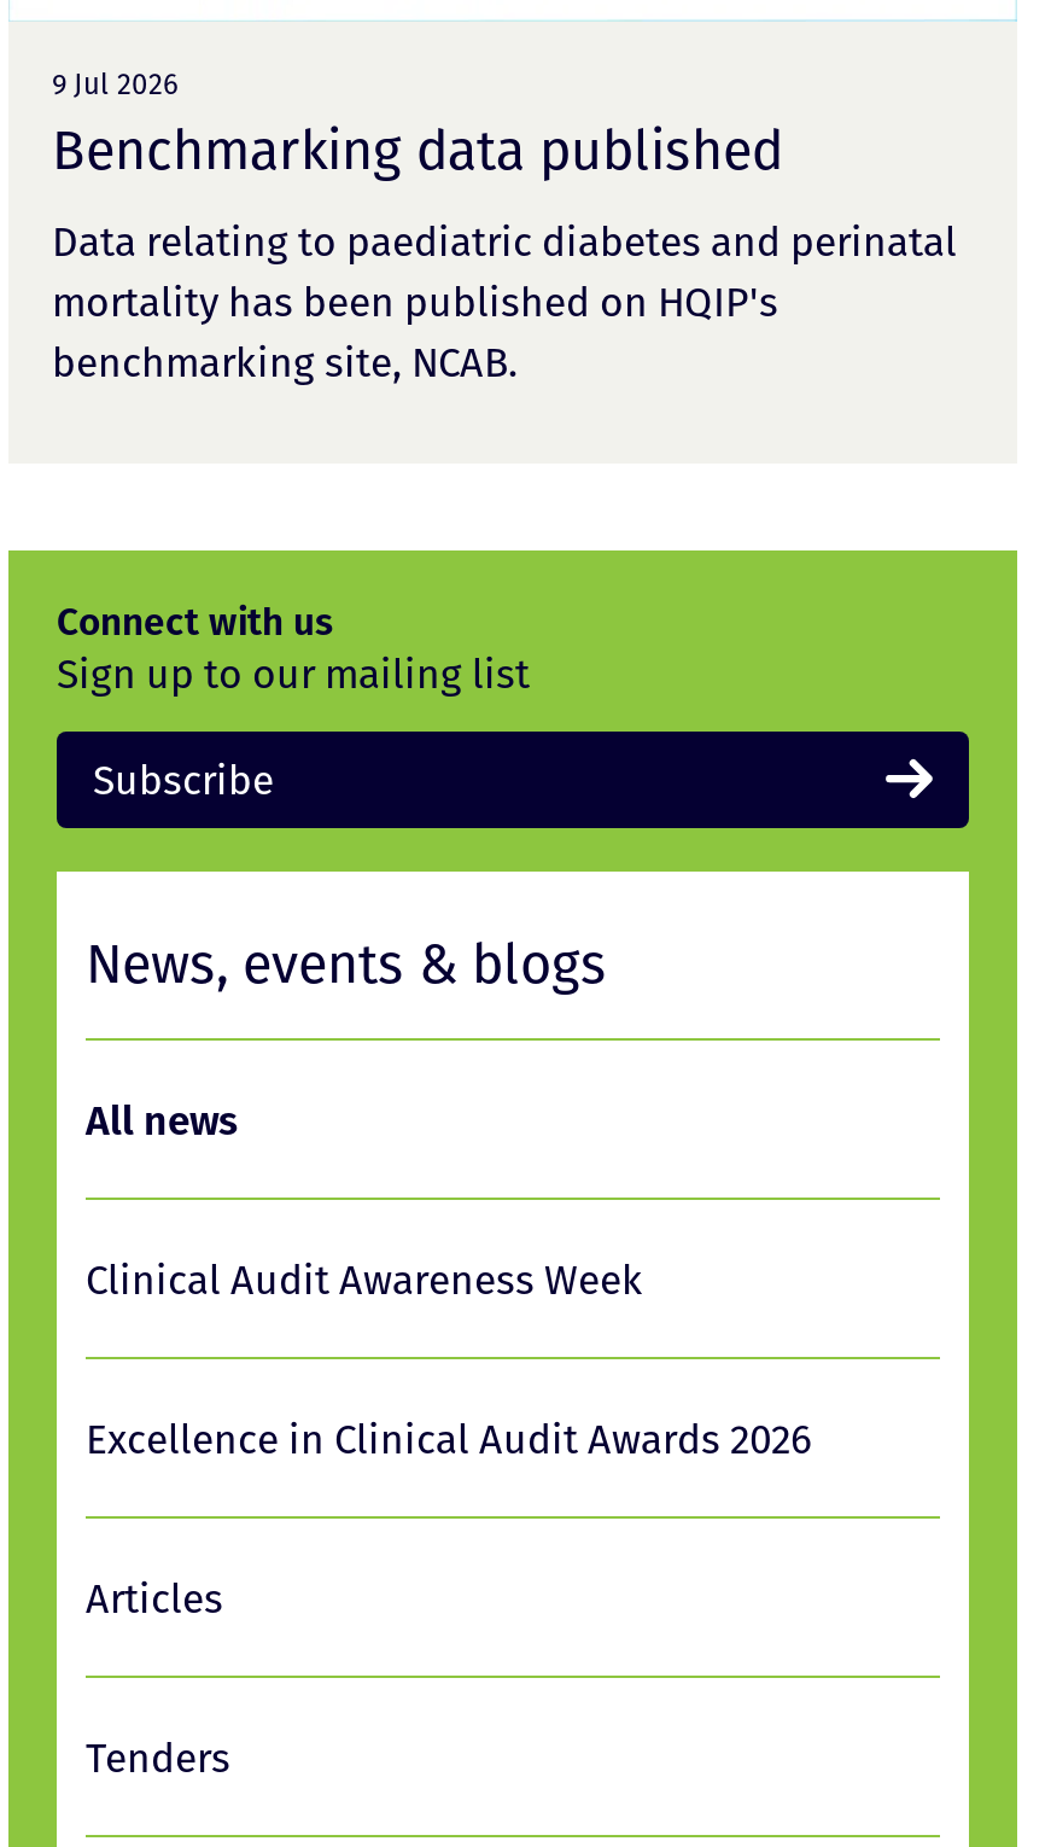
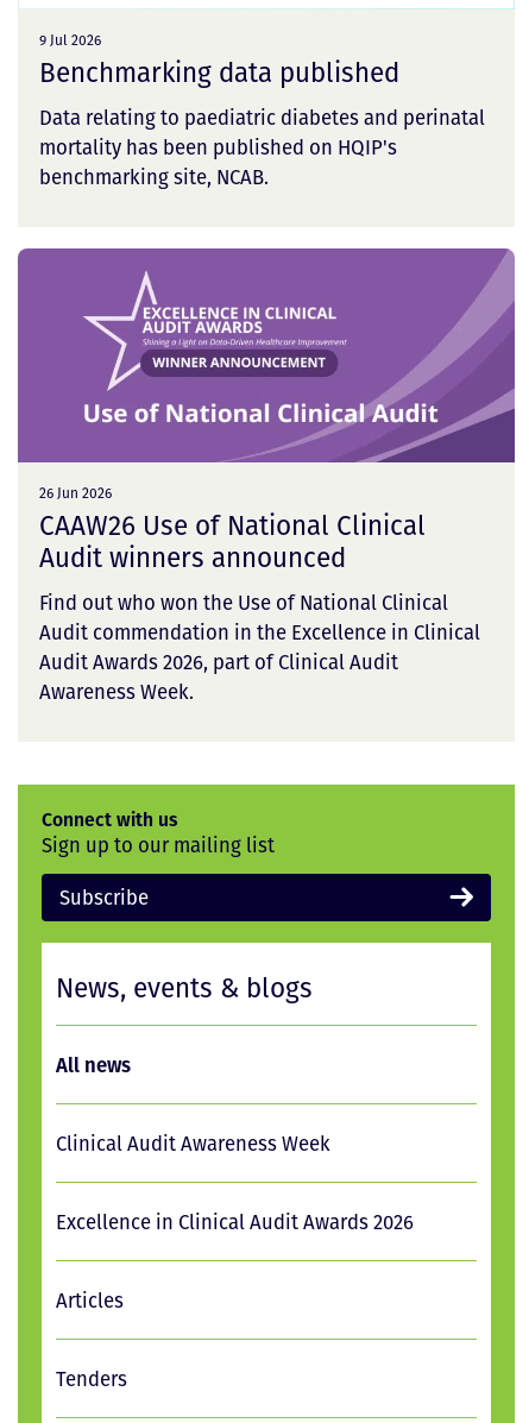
+ [image]
+ 26 Jun 2026
+ CAAW26 Use of National Clinical
+ Audit winners announced
+ Find out who won the Use of National Clinical
+ Audit commendation in the Excellence in Clinical
+ Audit Awards 2026, part of Clinical Audit
+ Awareness Week.
